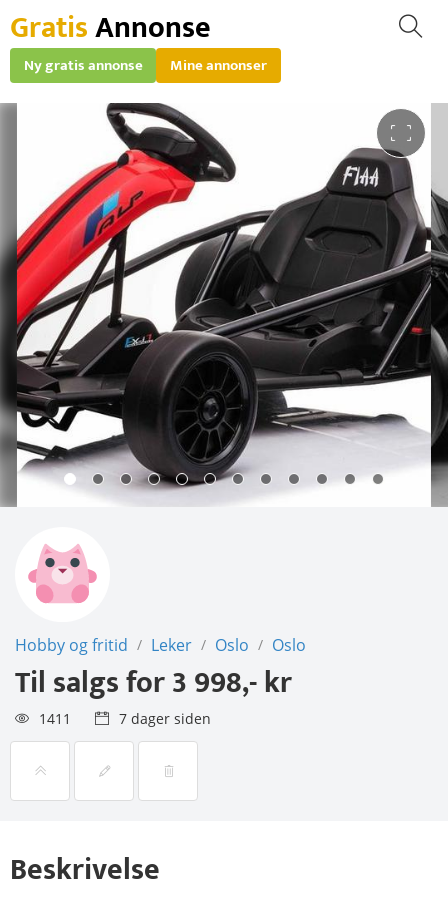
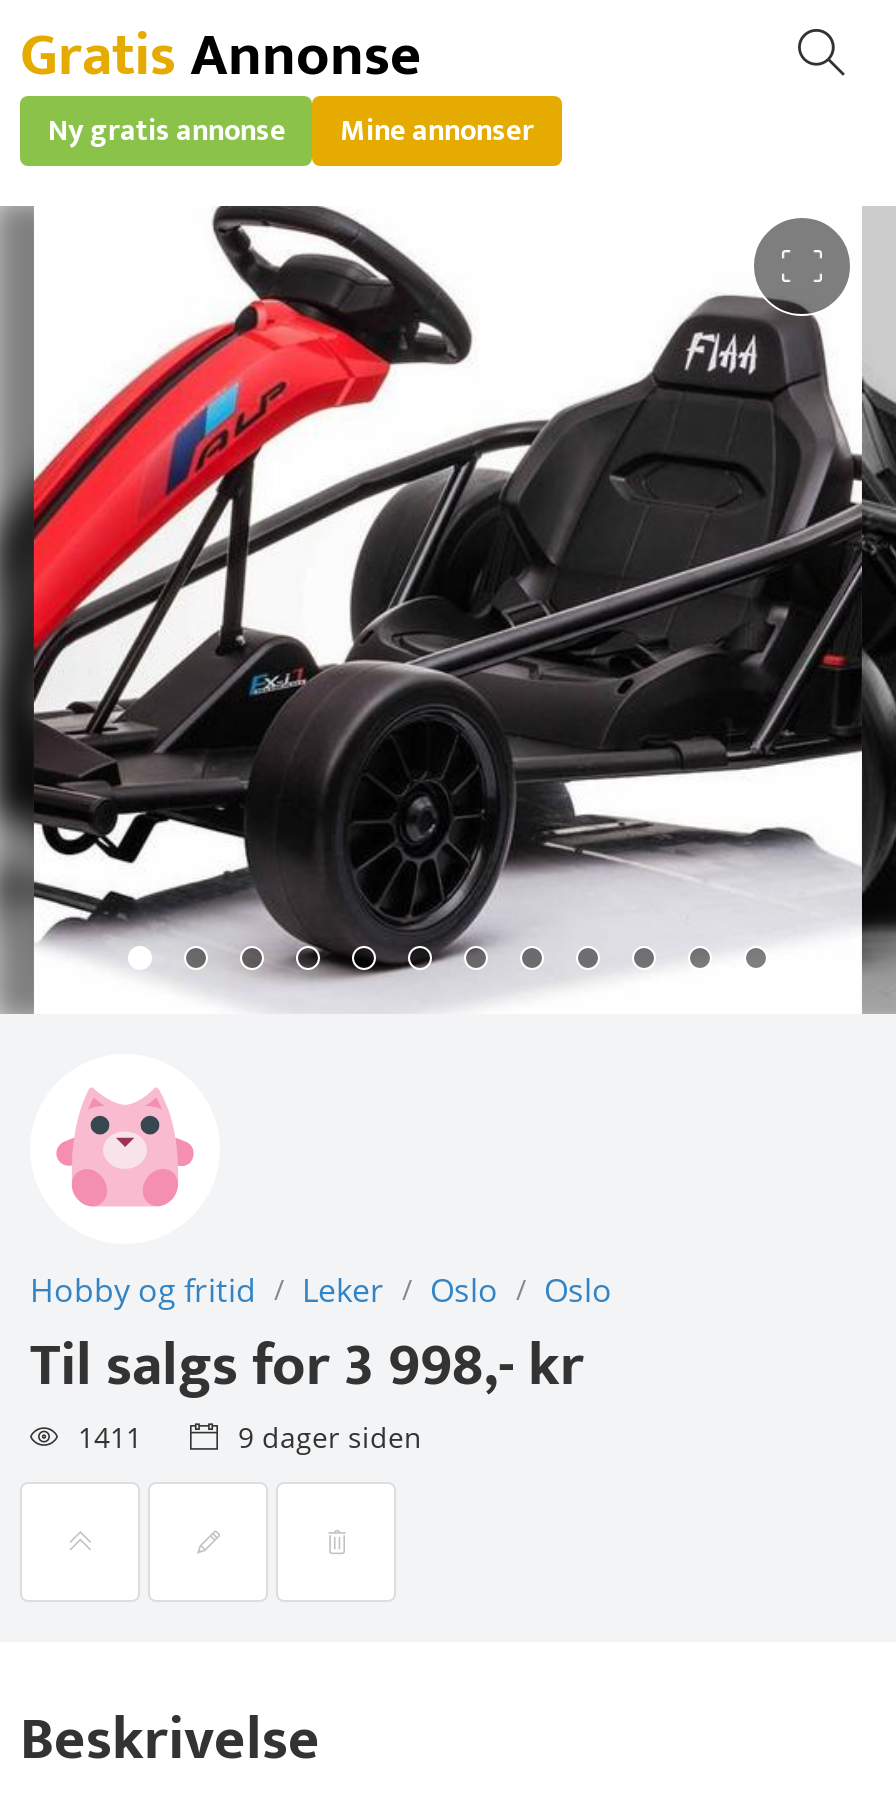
- 7 dager siden
+ 9 dager siden
